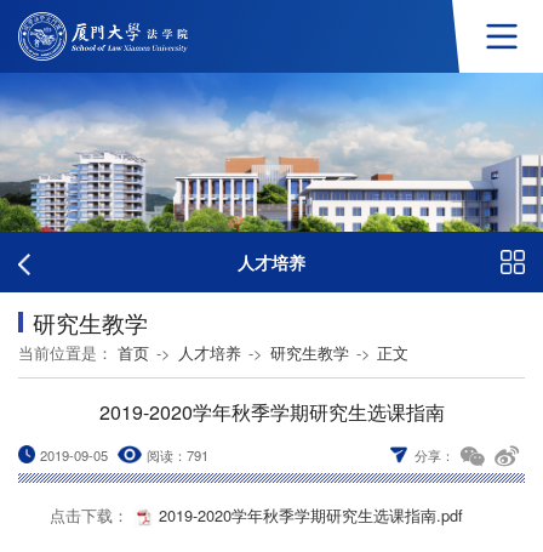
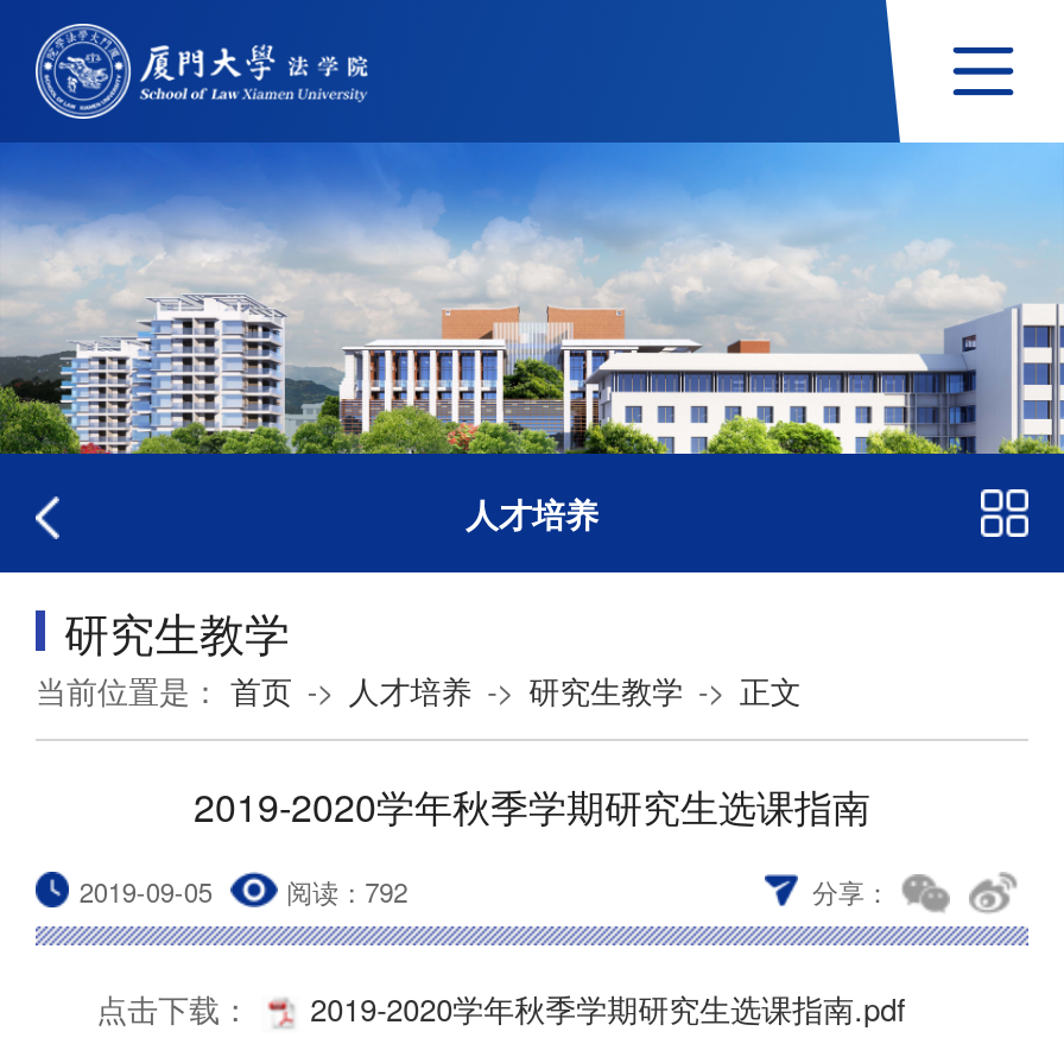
- 2019-09-05 阅读：791
+ 2019-09-05 阅读：792
